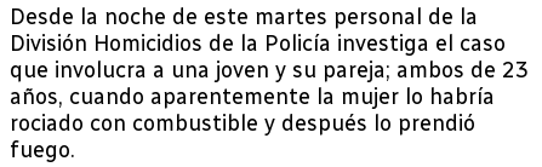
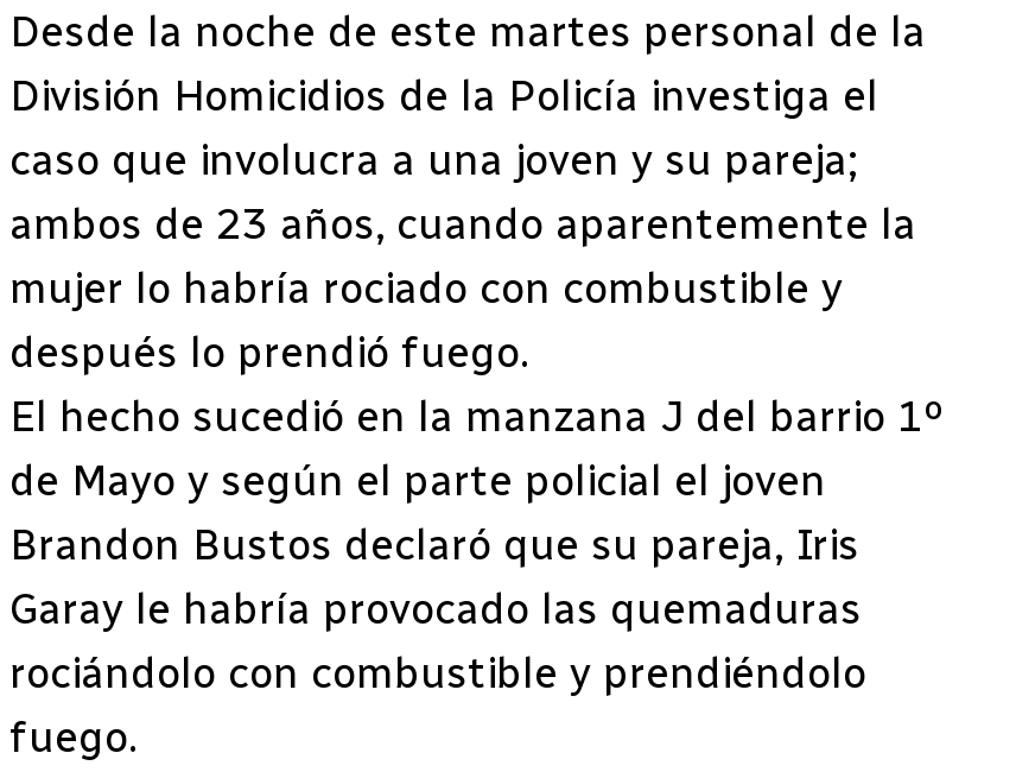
- División Homicidios de la Policía investiga el caso
- que involucra a una joven y su pareja; ambos de 23
- años, cuando aparentemente la mujer lo habría
- rociado con combustible y después lo prendió
+ División Homicidios de la Policía investiga el
+ caso que involucra a una joven y su pareja;
+ ambos de 23 años, cuando aparentemente la
+ mujer lo habría rociado con combustible y
+ después lo prendió fuego.
+ El hecho sucedió en la manzana J del barrio 1º
+ de Mayo y según el parte policial el joven
+ Brandon Bustos declaró que su pareja, Iris
+ Garay le habría provocado las quemaduras
+ rociándolo con combustible y prendiéndolo
